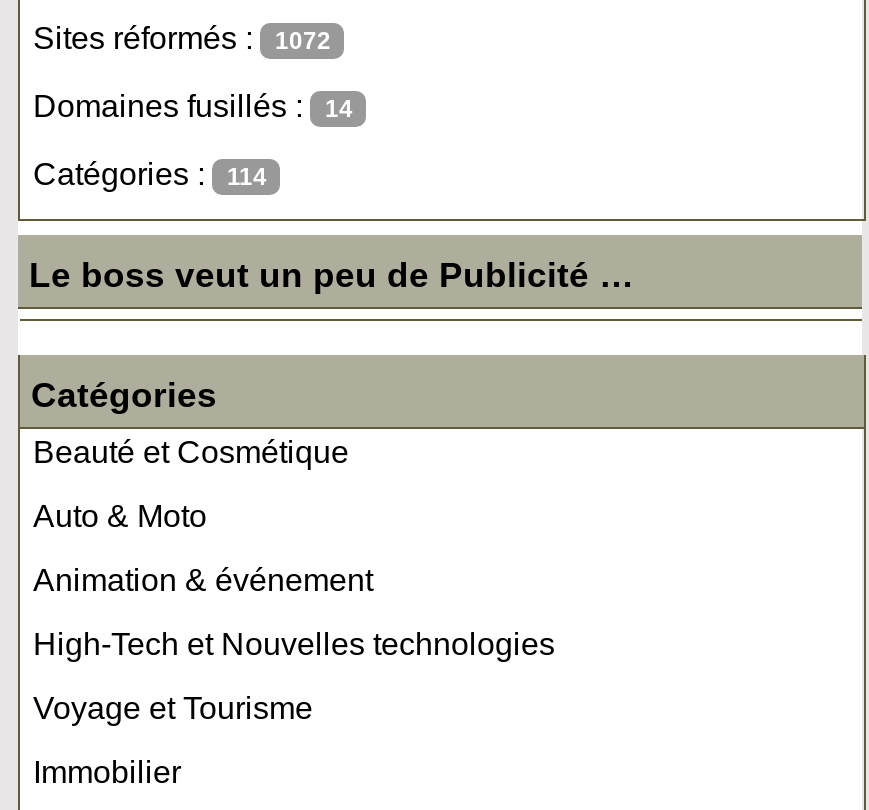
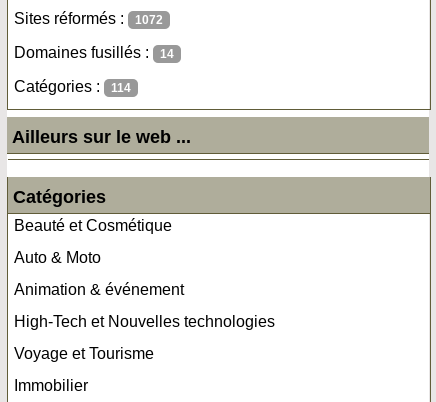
- Le boss veut un peu de Publicité …
+ Ailleurs sur le web ...
